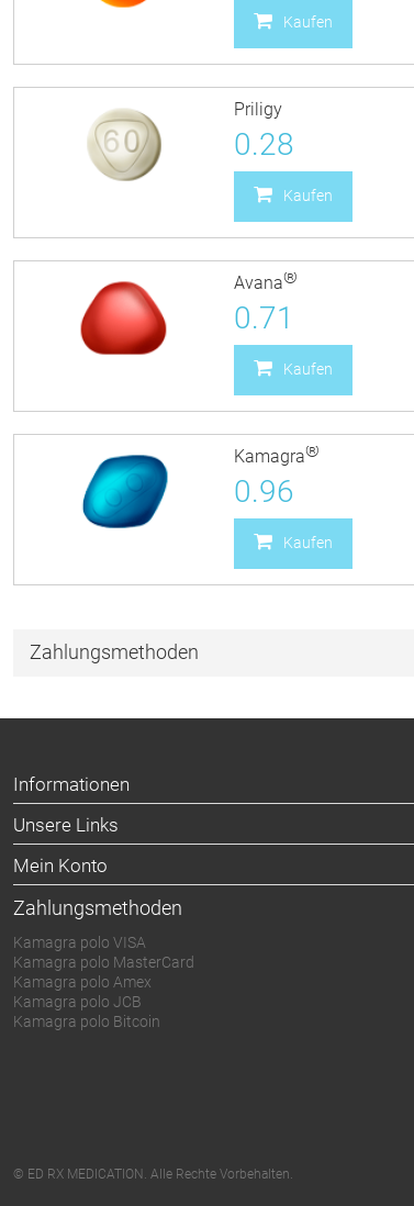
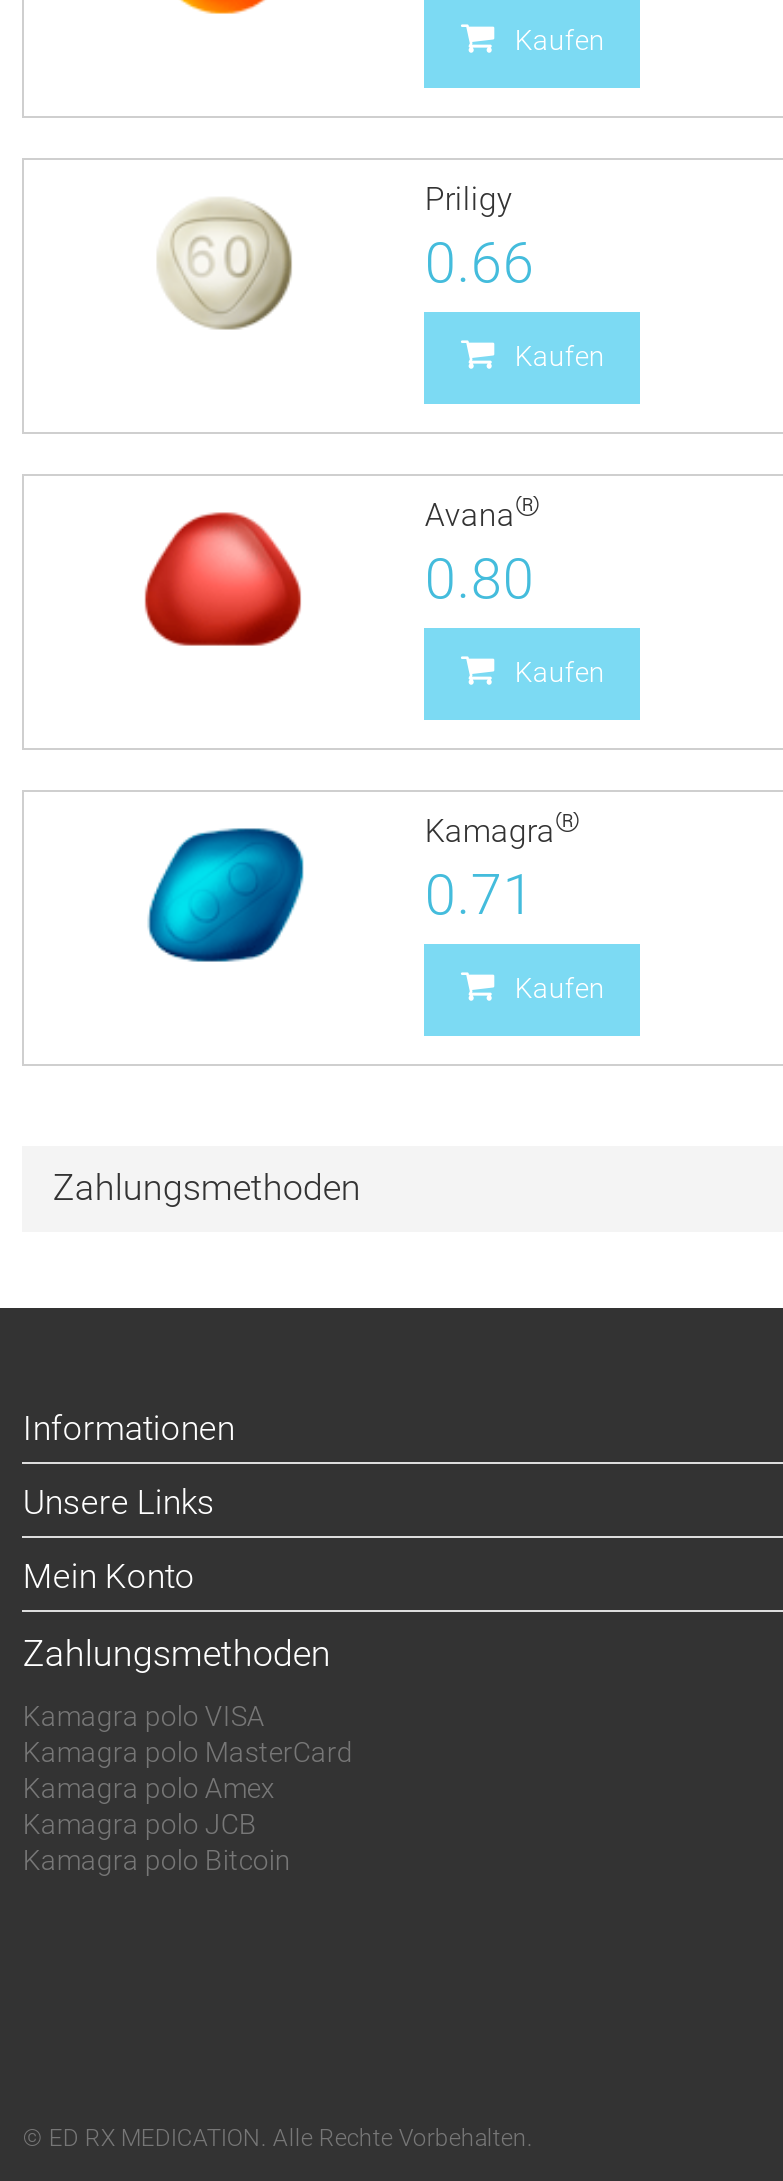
- 0.28
+ 0.66

- 0.71
+ 0.80

- 0.96
+ 0.71
